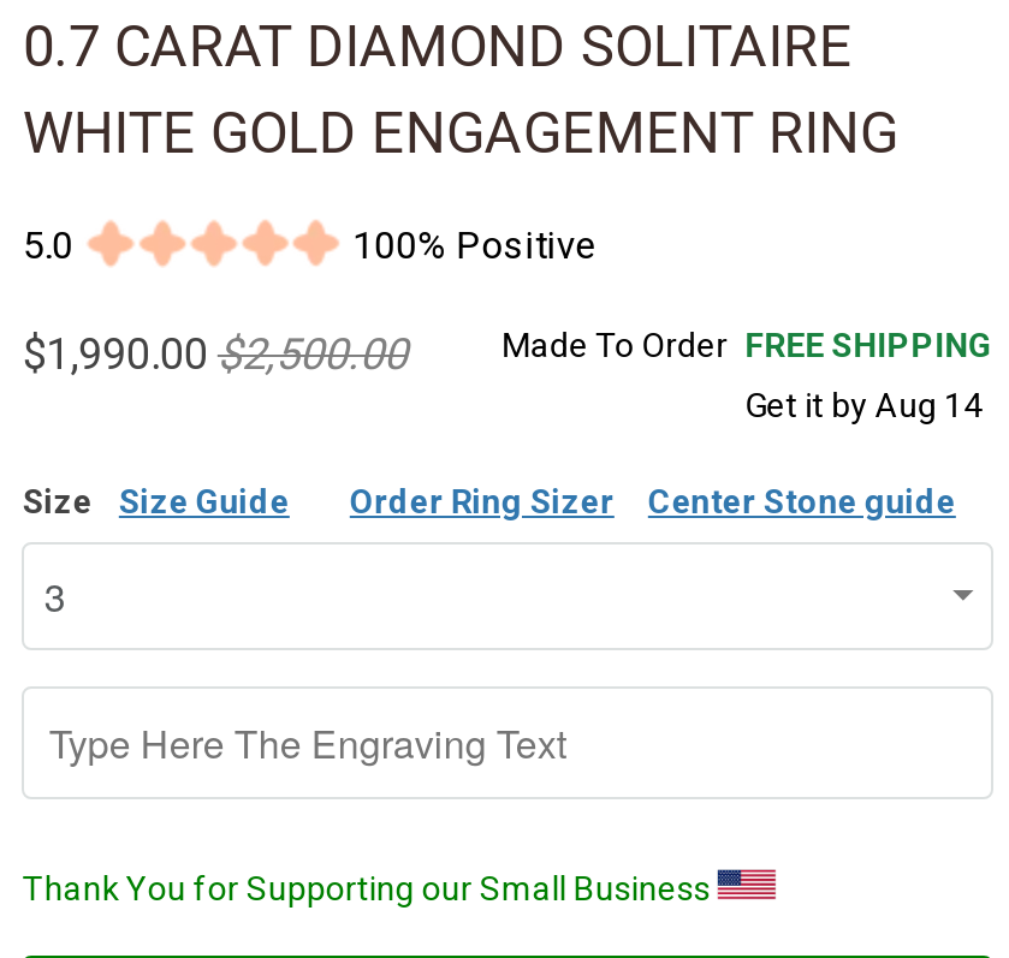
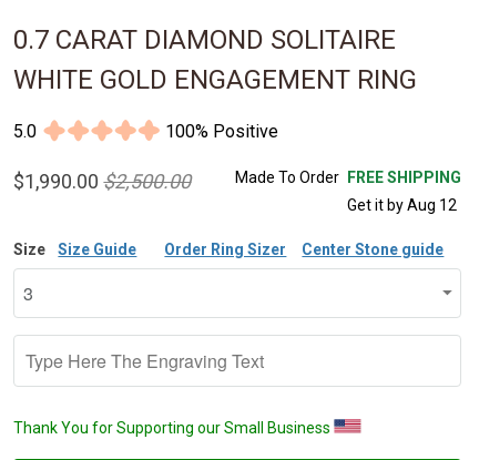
- Get it by Aug 14
+ Get it by Aug 12
